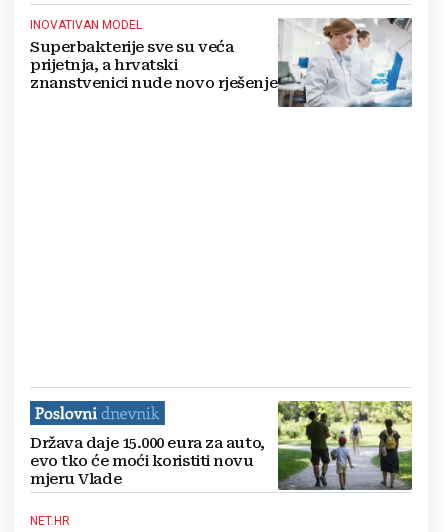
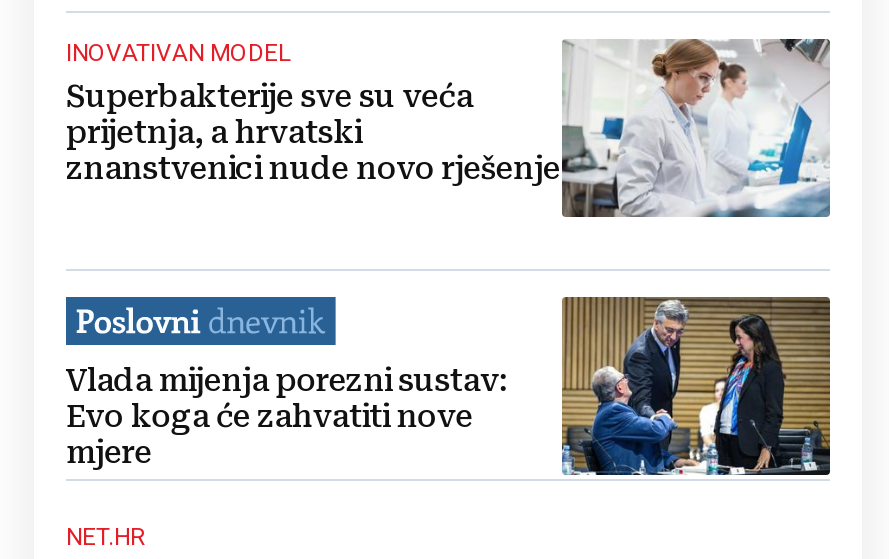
- [image]
- Država daje 15.000 eura za auto,
- evo tko će moći koristiti novu
- mjeru Vlade
+ [image]
+ Vlada mijenja porezni sustav:
+ Evo koga će zahvatiti nove
+ mjere
